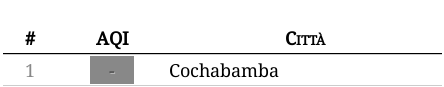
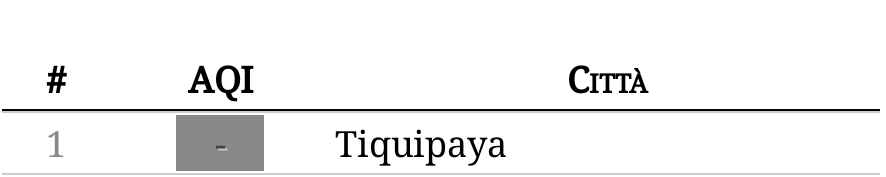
- Cochabamba
+ Tiquipaya
